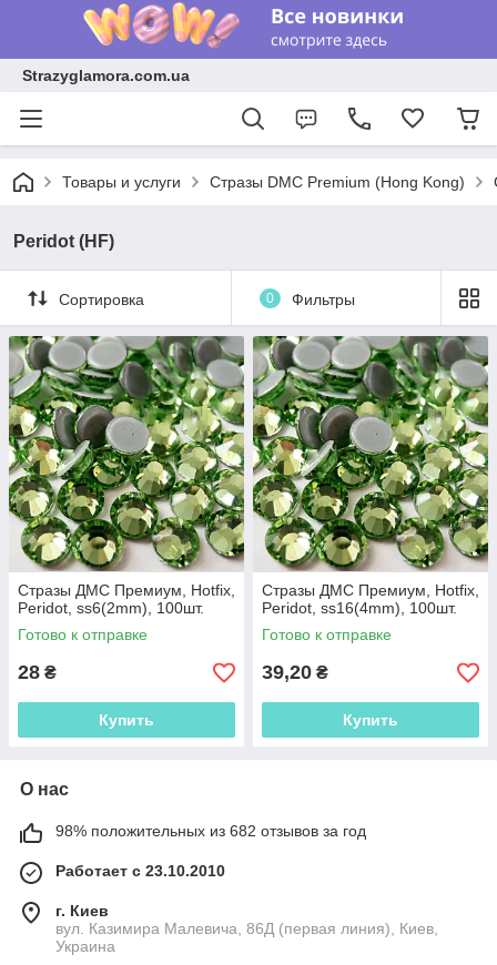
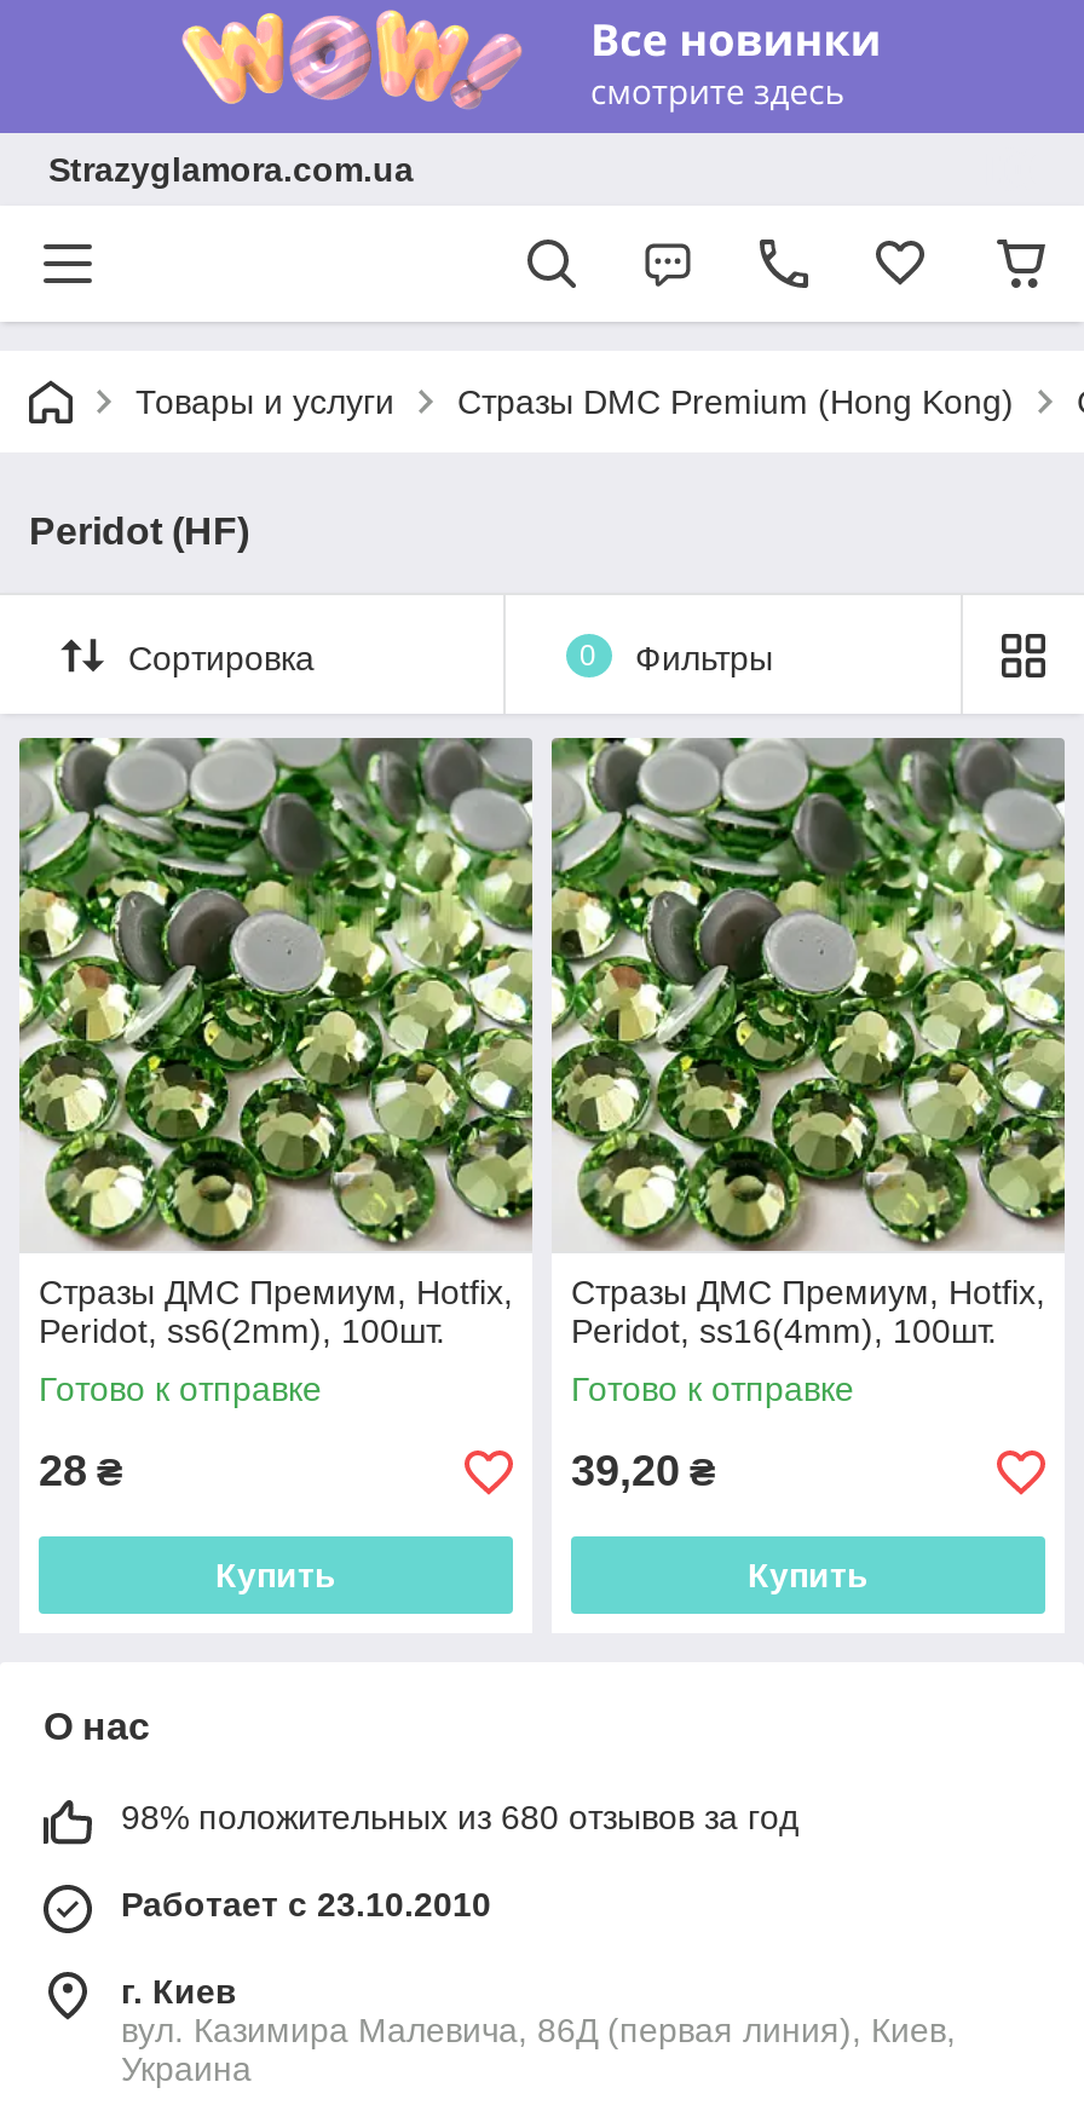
- 98% положительных из 682 отзывов за год
+ 98% положительных из 680 отзывов за год
